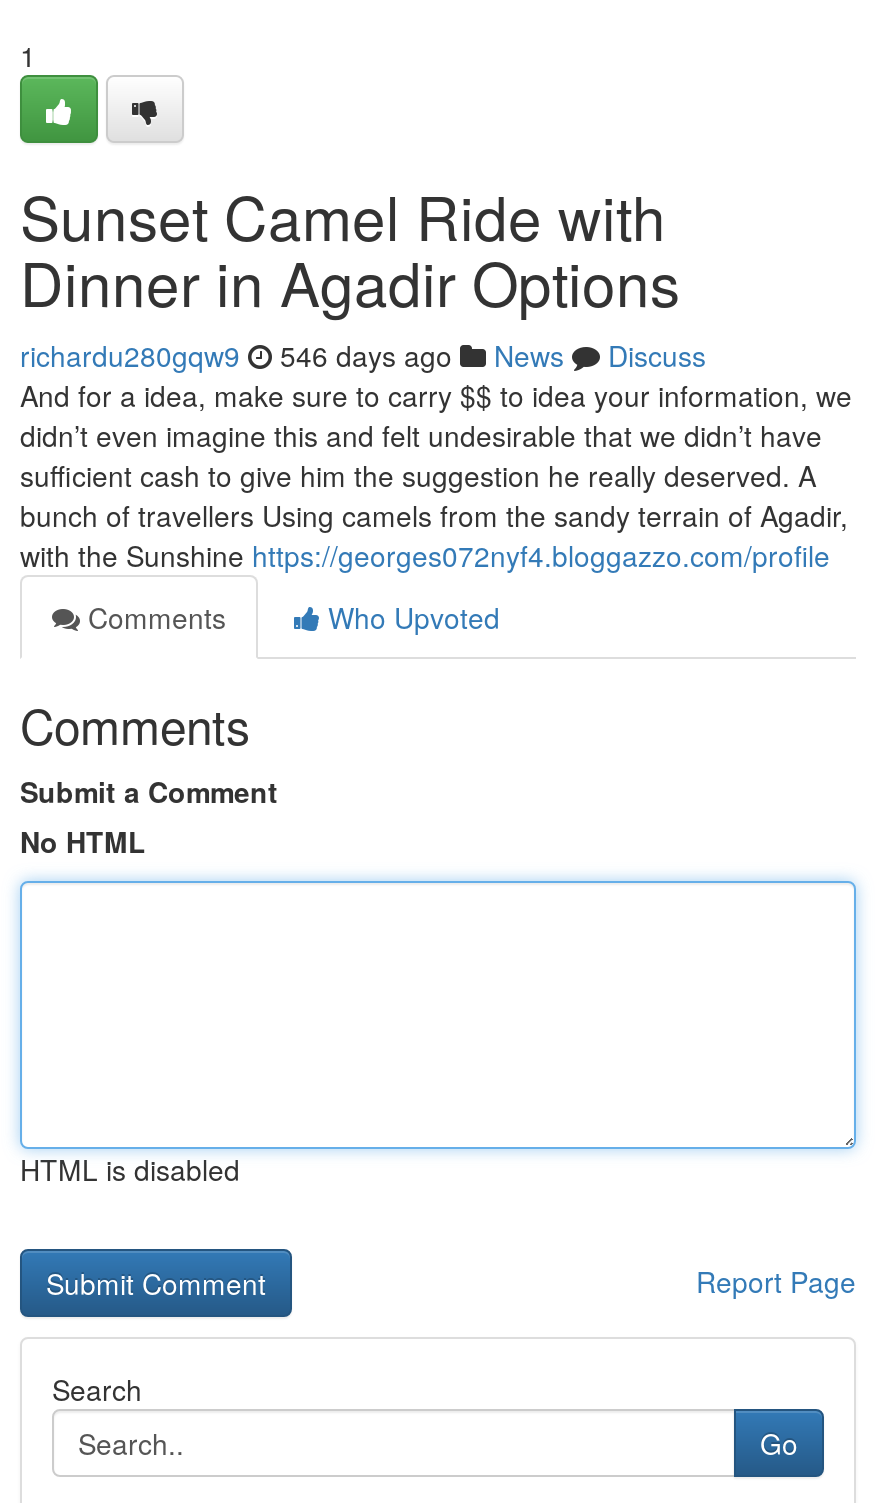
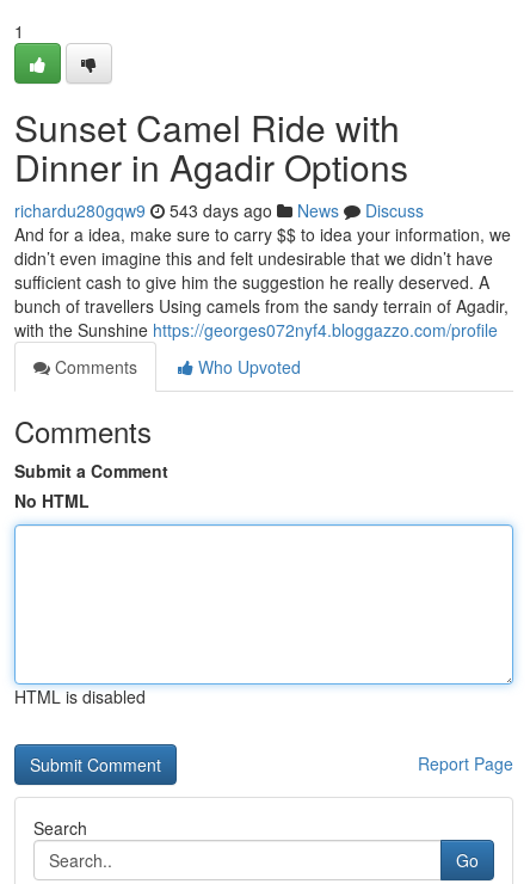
- richardu280gqw9 546 days ago News Discuss
+ richardu280gqw9 543 days ago News Discuss
